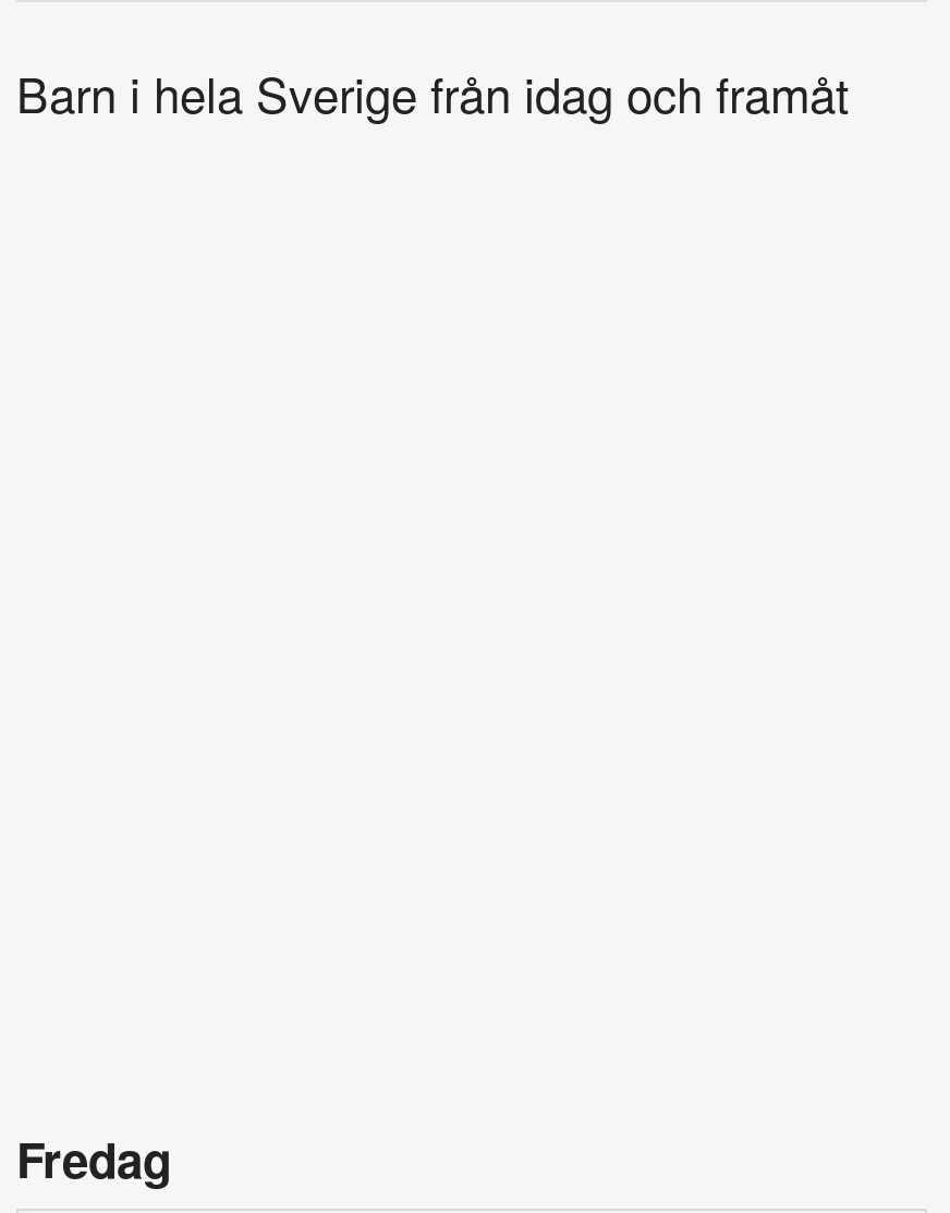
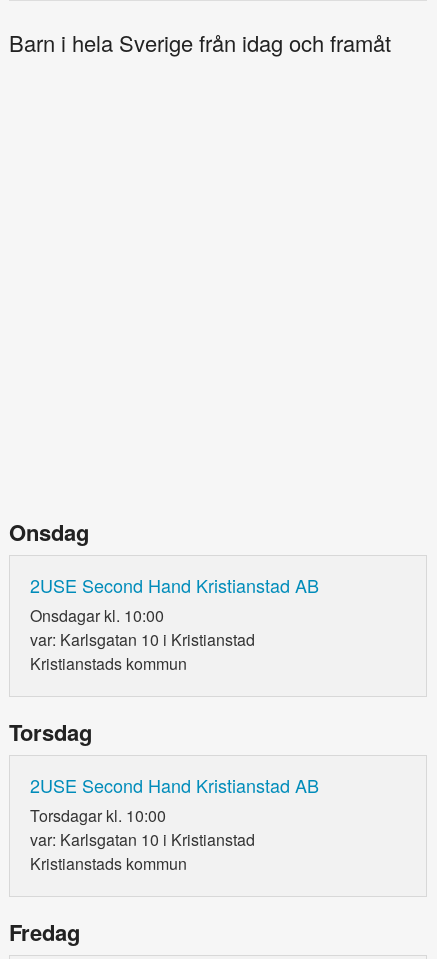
+ Onsdag
+ 2USE Second Hand Kristianstad AB
+ Onsdagar kl. 10:00
+ var: Karlsgatan 10 i Kristianstad
+ Kristianstads kommun
+ Torsdag
+ 2USE Second Hand Kristianstad AB
+ Torsdagar kl. 10:00
+ var: Karlsgatan 10 i Kristianstad
+ Kristianstads kommun
